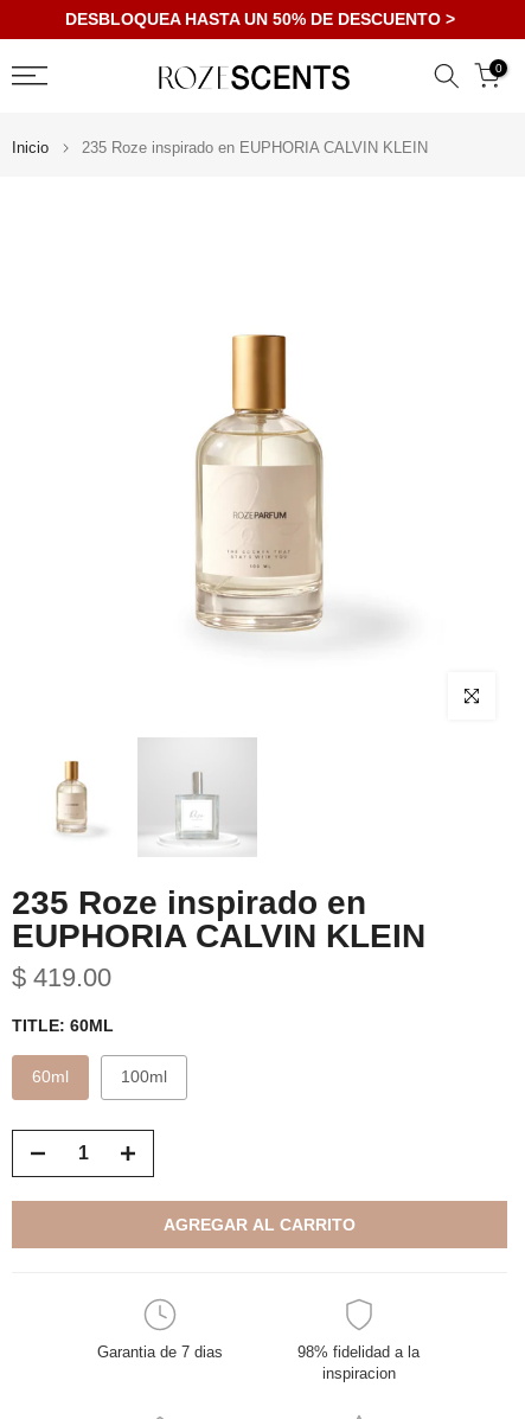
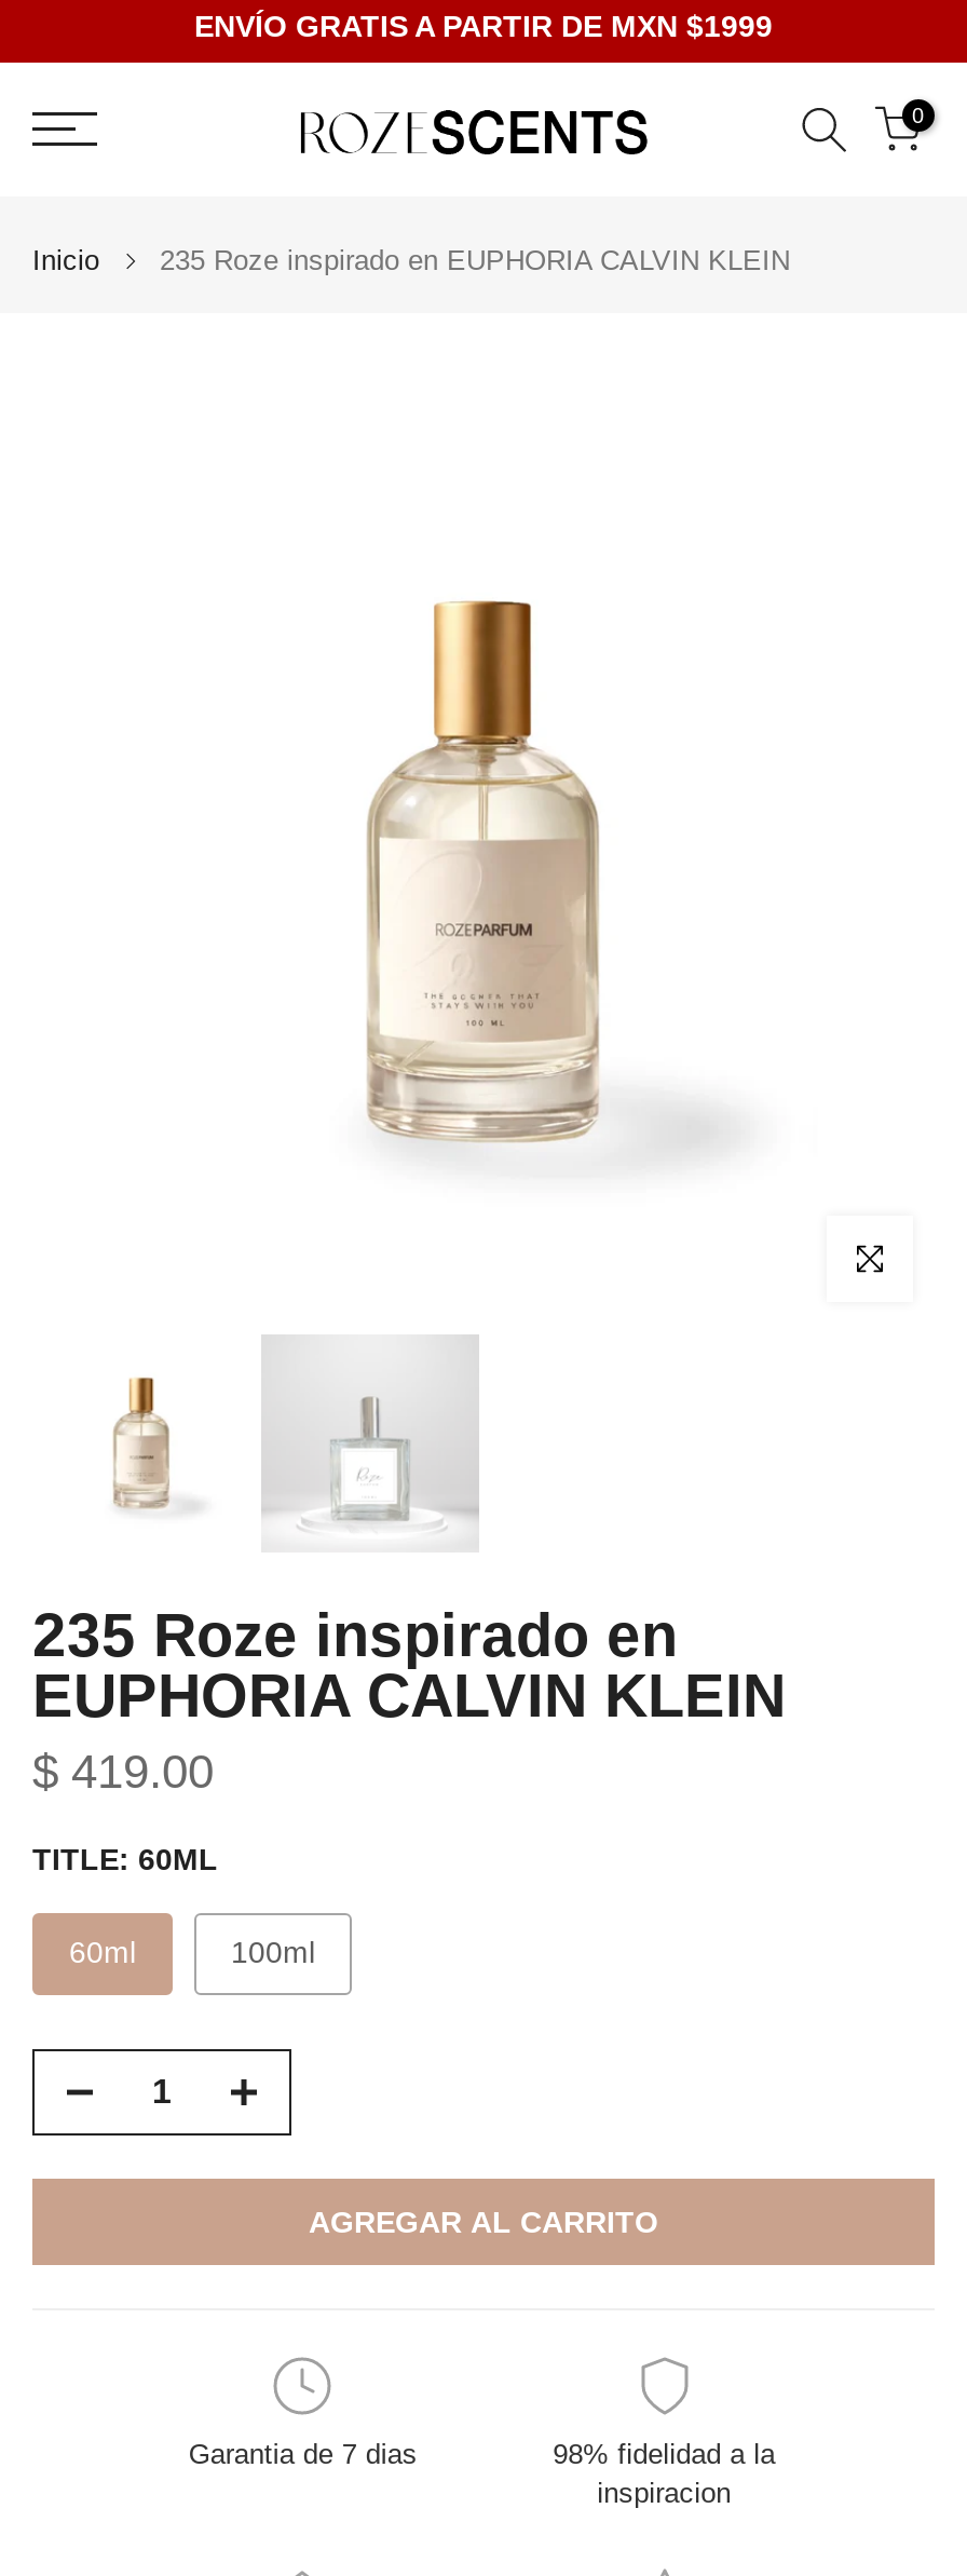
- DESBLOQUEA HASTA UN 50% DE DESCUENTO >
+ ENVÍO GRATIS A PARTIR DE MXN $1999
